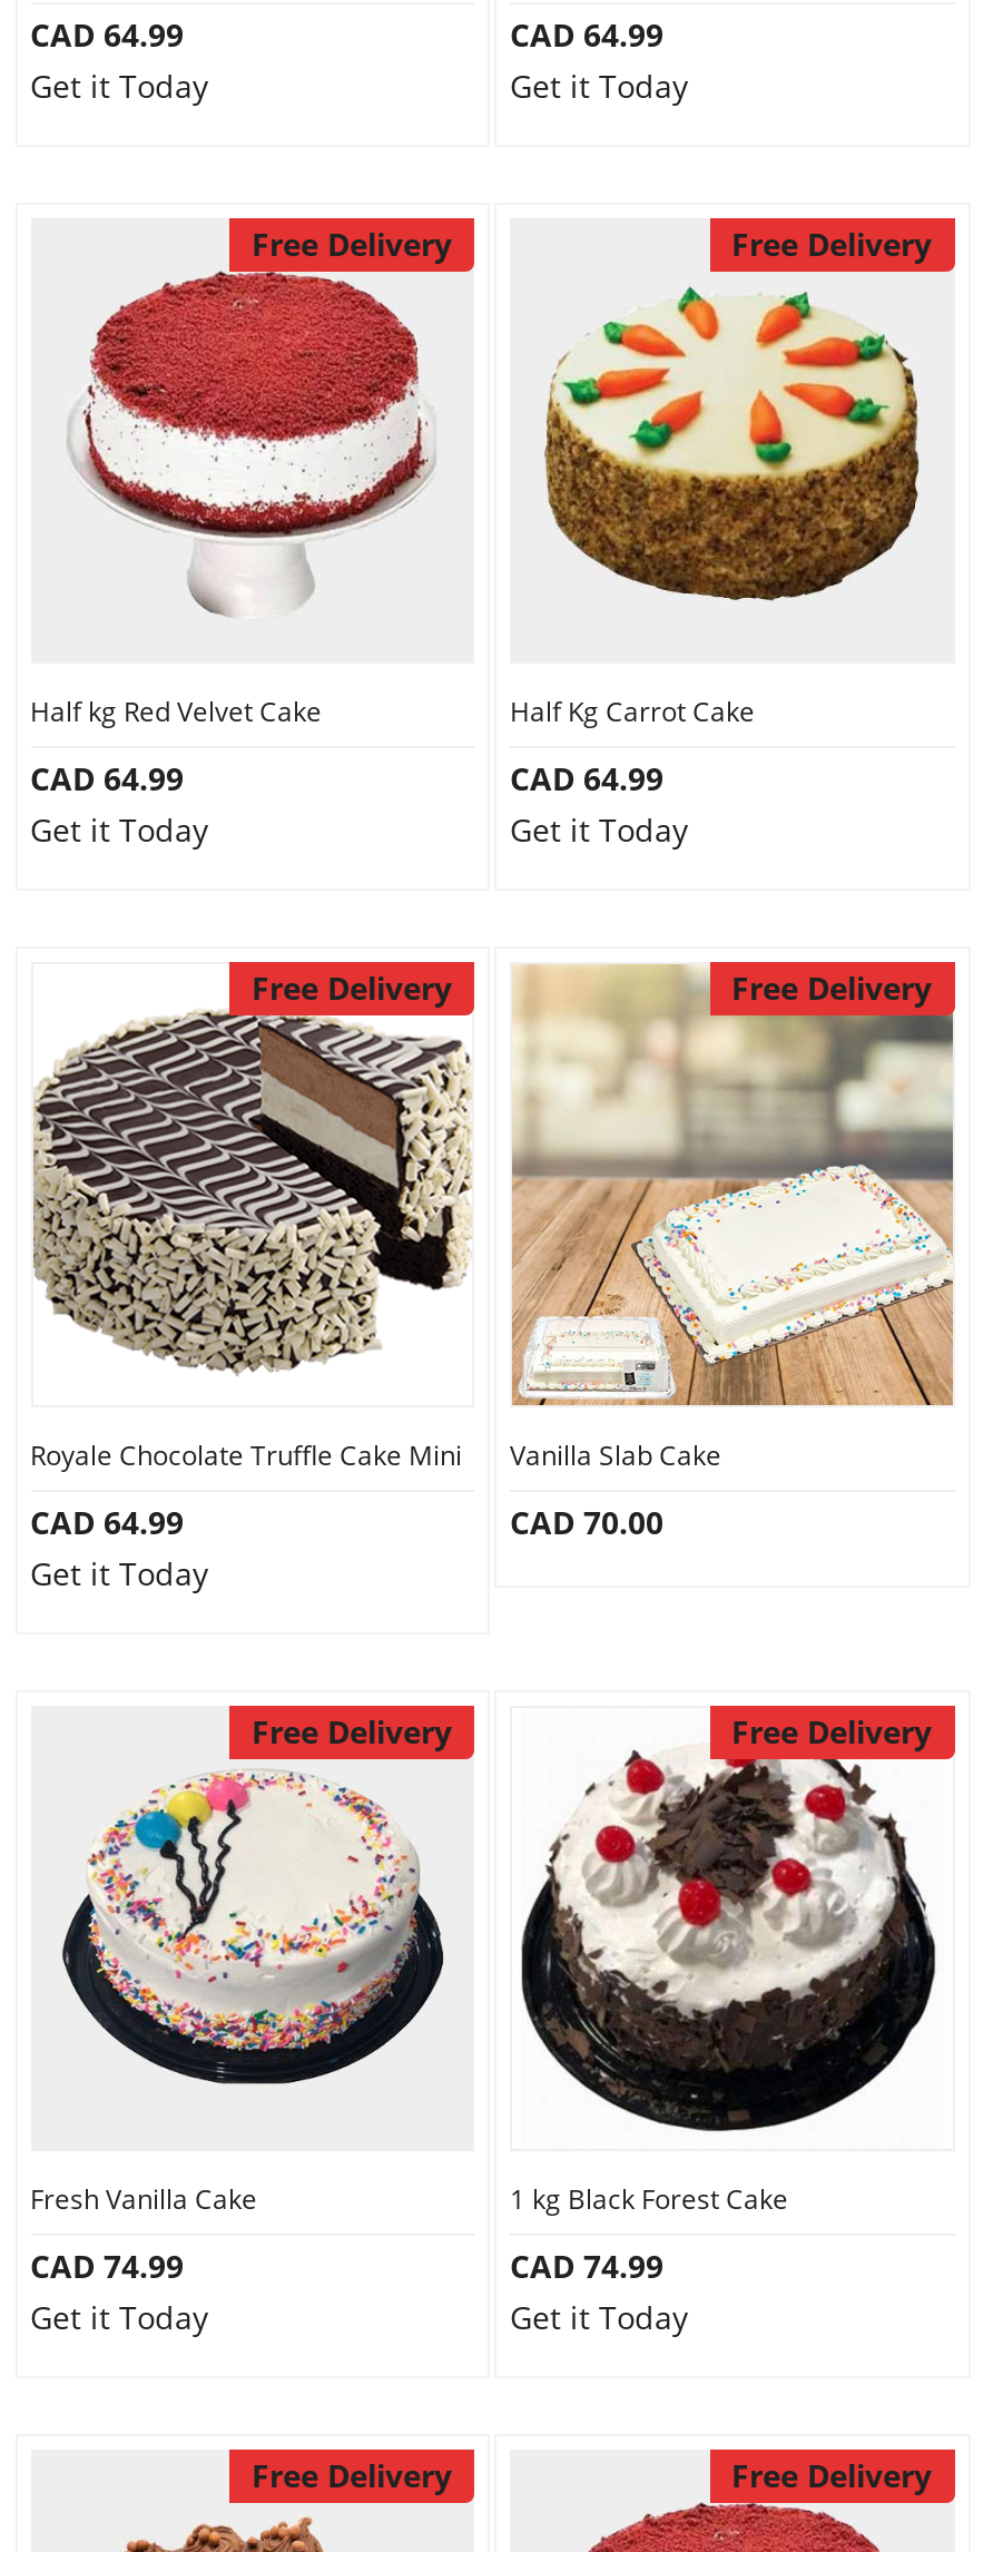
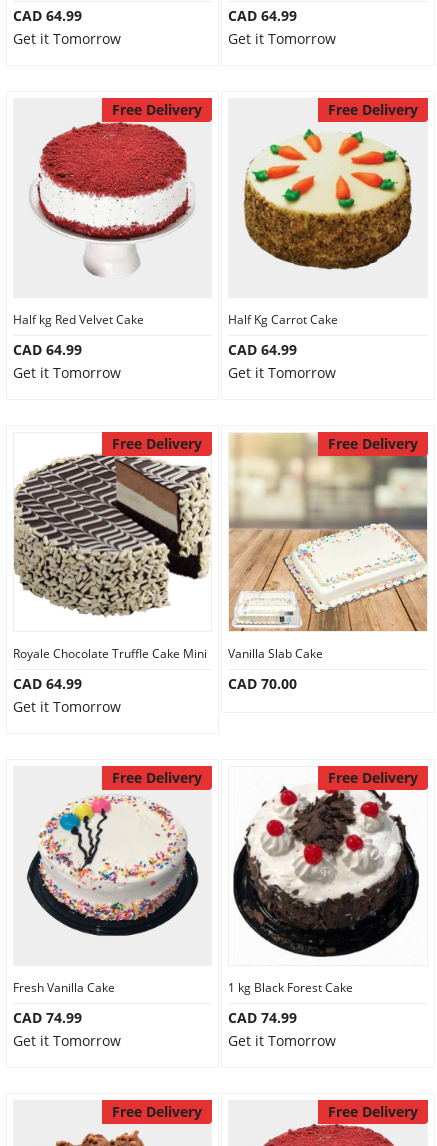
- Get it Today
+ Get it Tomorrow

- Get it Today
+ Get it Tomorrow

- Get it Today
+ Get it Tomorrow

- Get it Today
+ Get it Tomorrow

- Get it Today
+ Get it Tomorrow

- Get it Today
+ Get it Tomorrow

- Get it Today
+ Get it Tomorrow
